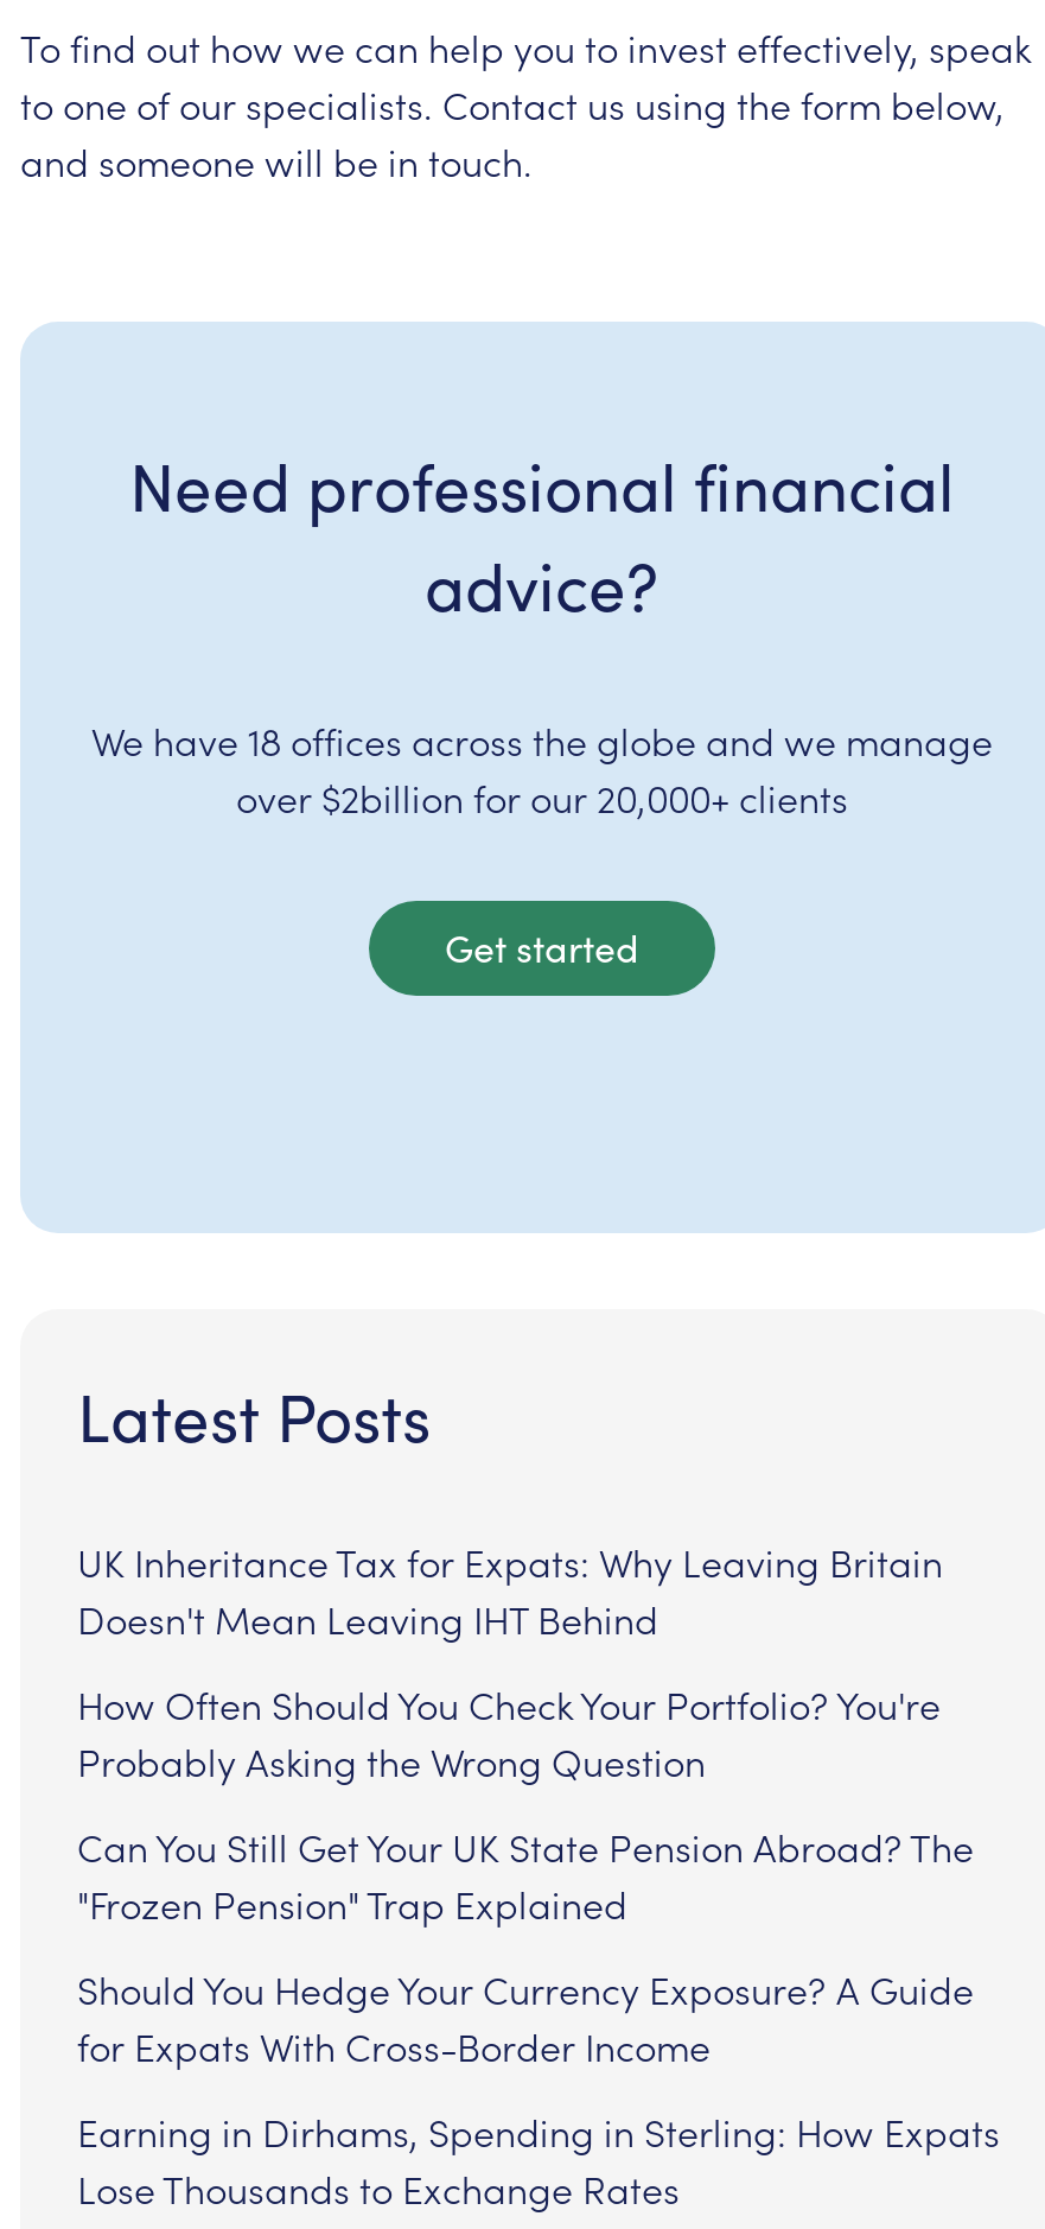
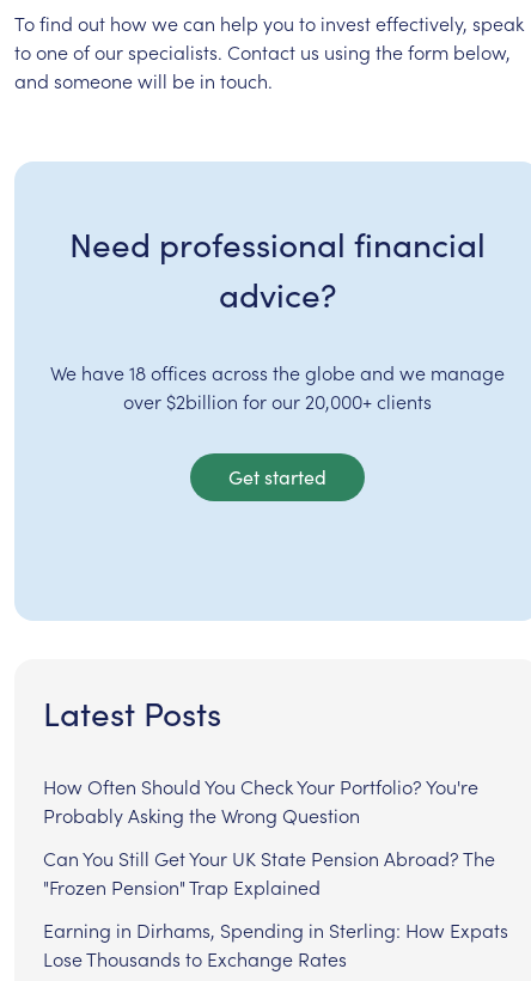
- UK Inheritance Tax for Expats: Why Leaving Britain
- Doesn't Mean Leaving IHT Behind

- Should You Hedge Your Currency Exposure? A Guide
- for Expats With Cross-Border Income
